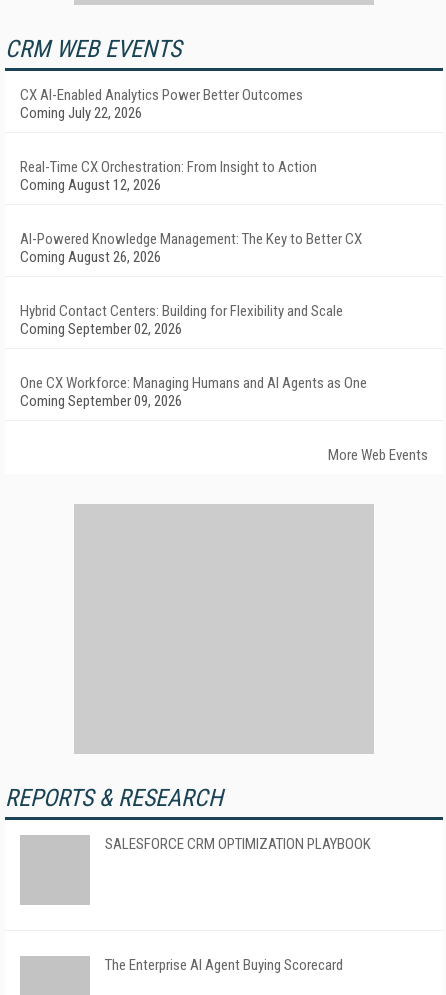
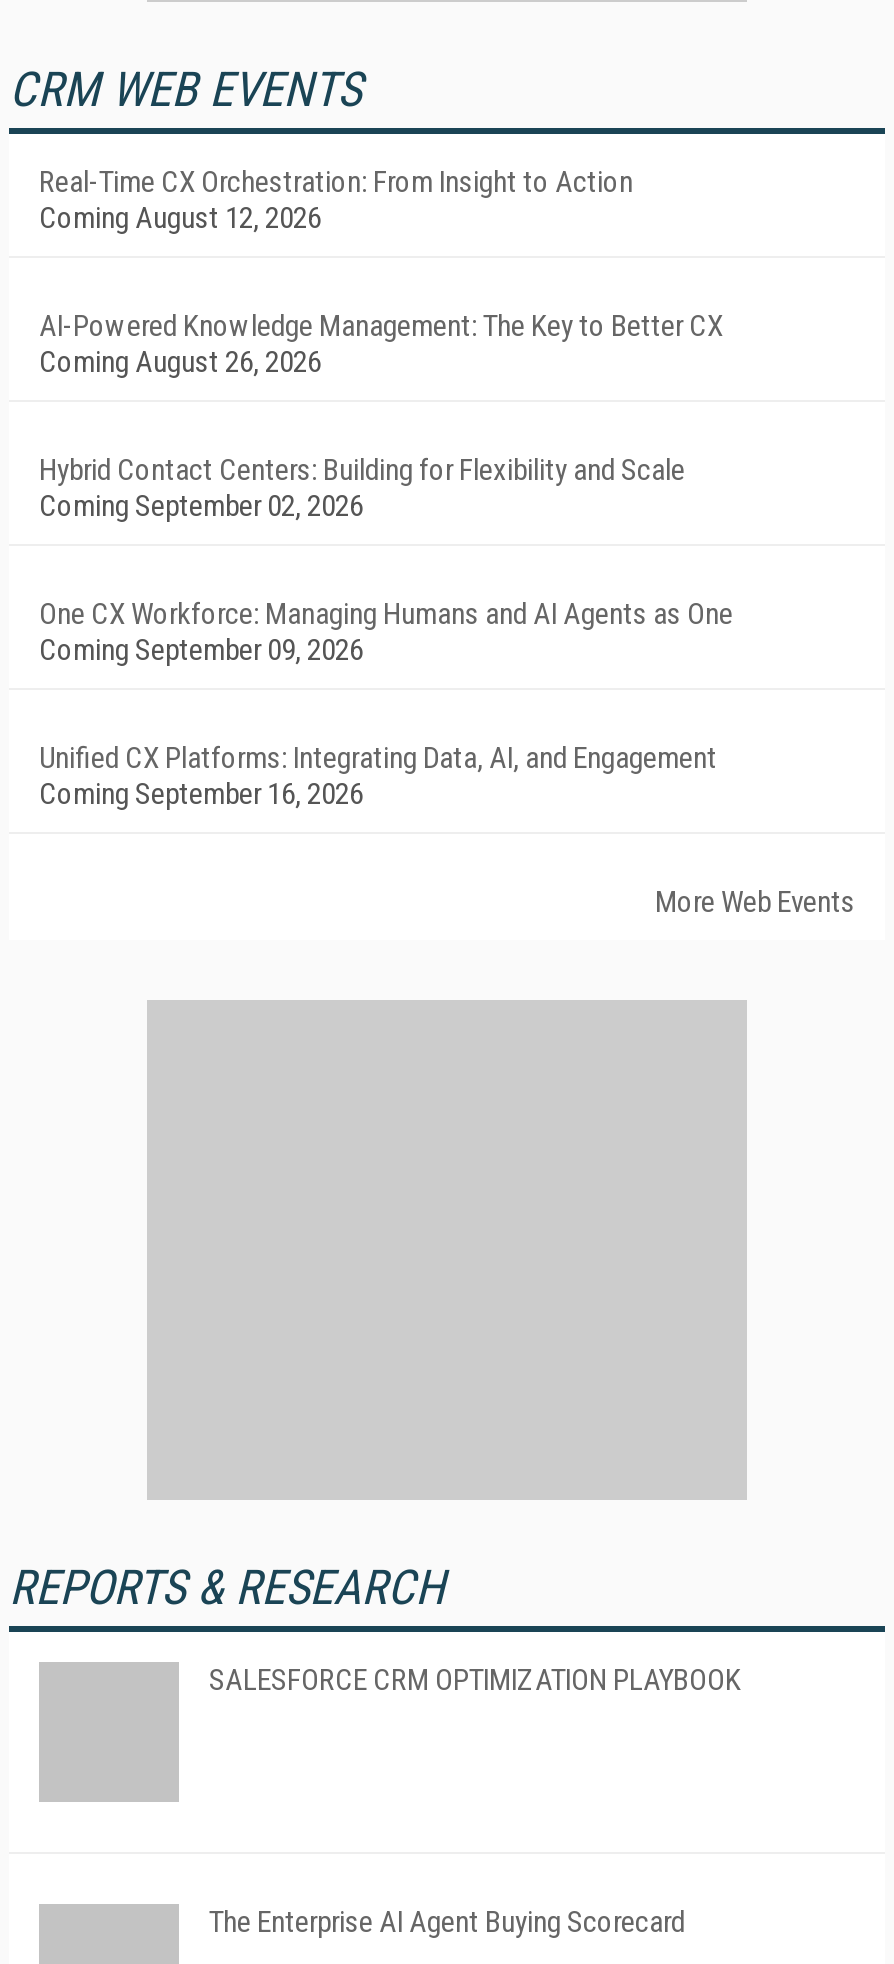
- CX AI-Enabled Analytics Power Better Outcomes
- Coming July 22, 2026

moved up: Real-Time CX Orchestration: From Insight to Action | Coming August 12, 2026 | AI-Powered Knowledge Management: The Key to Better CX | Coming August 26, 2026 | Hybrid Contact Centers: Building for Flexibility and Scale | Coming September 02, 2026 | One CX Workforce: Managing Humans and AI Agents as One | Coming September 09, 2026

+ Unified CX Platforms: Integrating Data, AI, and Engagement
+ Coming September 16, 2026
